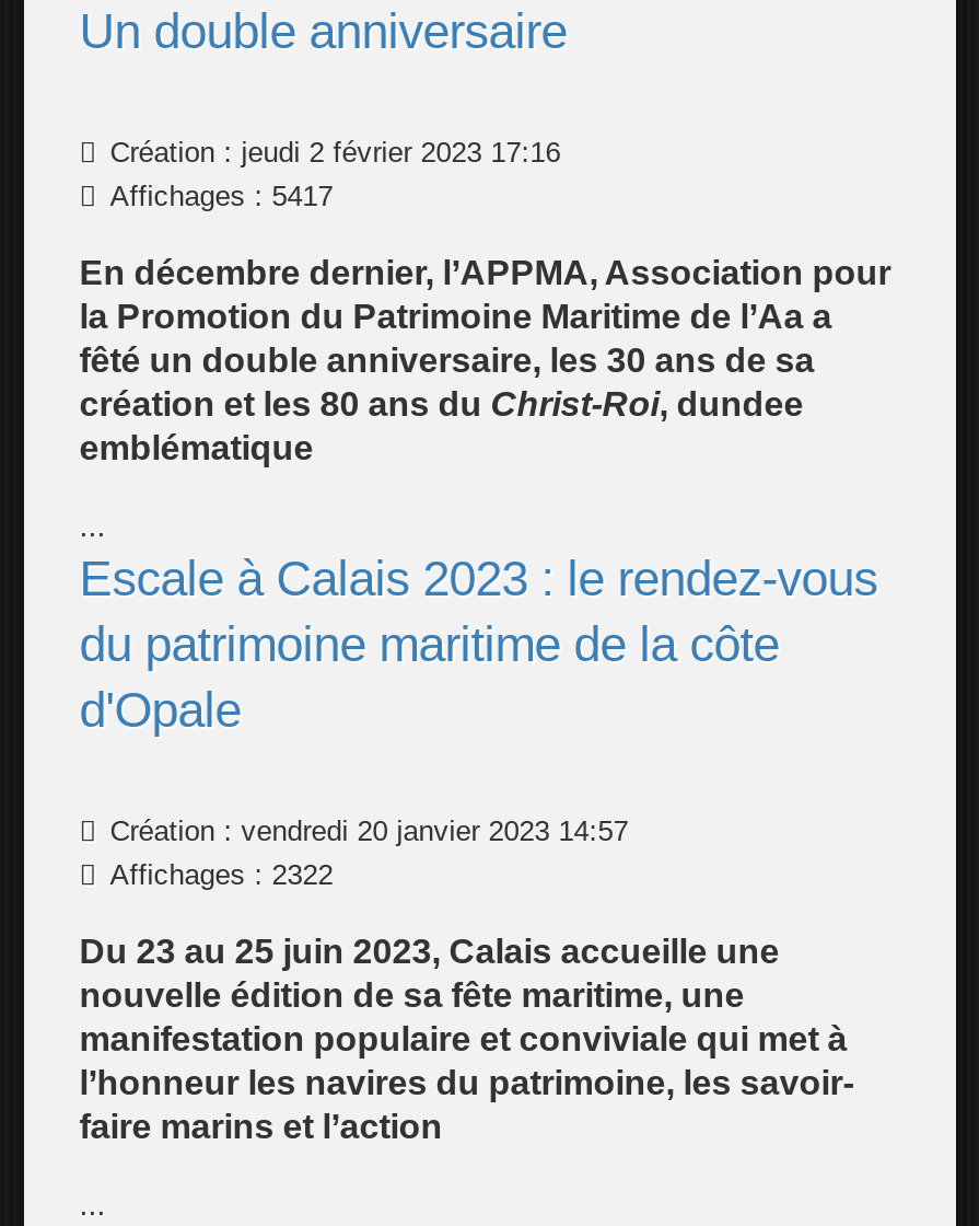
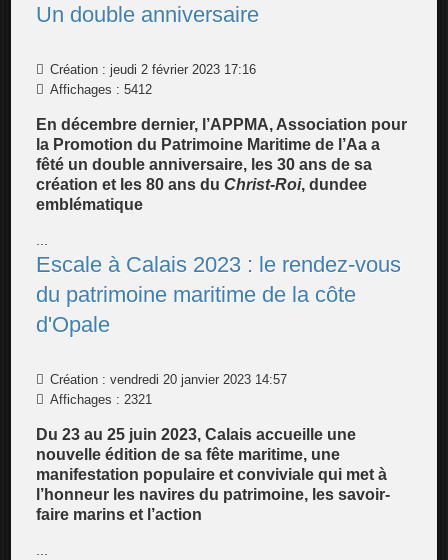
- Affichages : 5417
+ Affichages : 5412

- Affichages : 2322
+ Affichages : 2321
